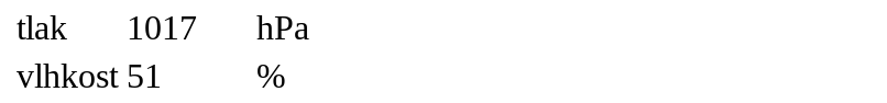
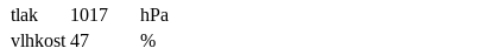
- vlhkost 51
+ vlhkost 47
